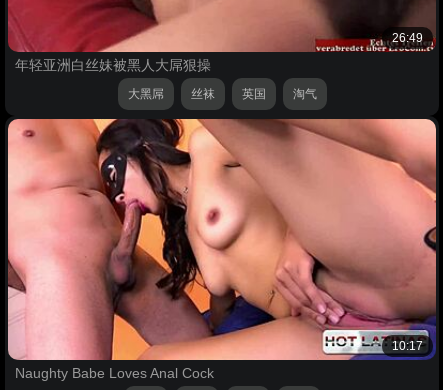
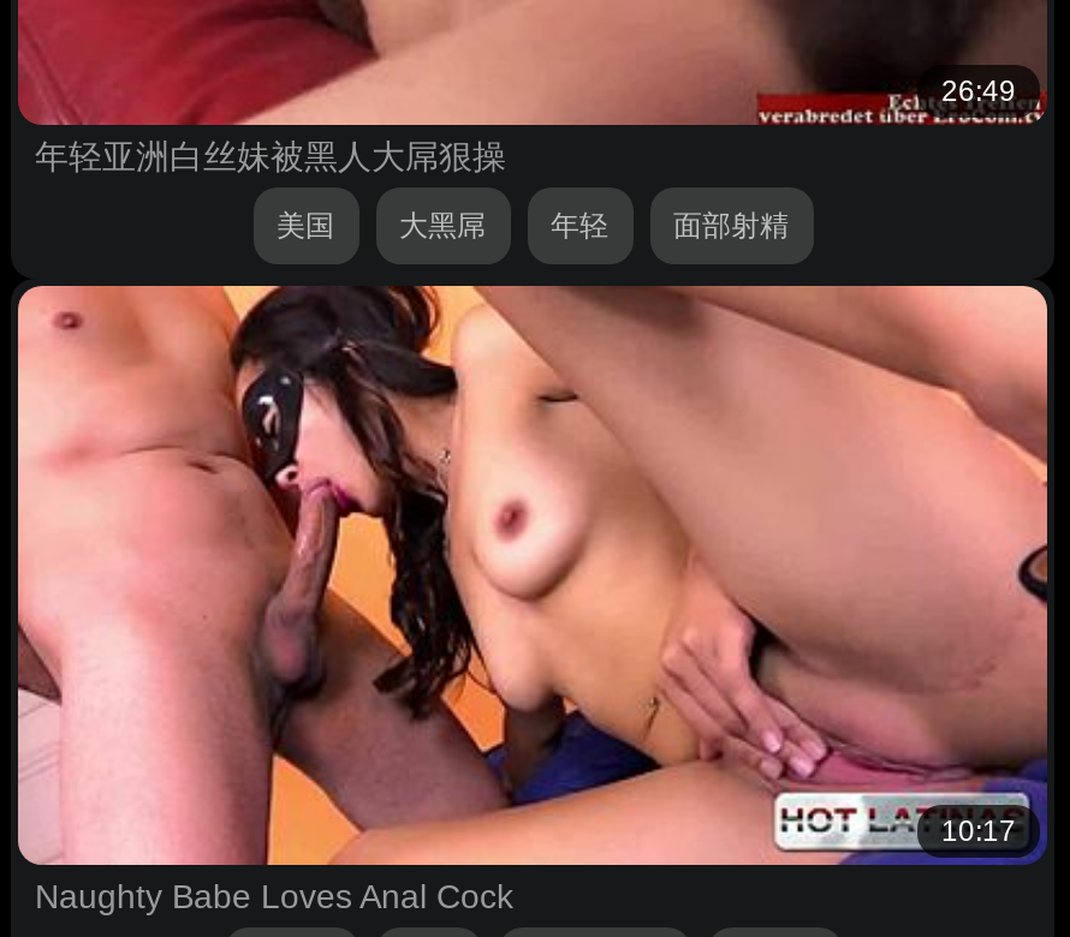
- 丝袜
- 英国
- 淘气
+ 年轻
+ 面部射精

+ 美国
